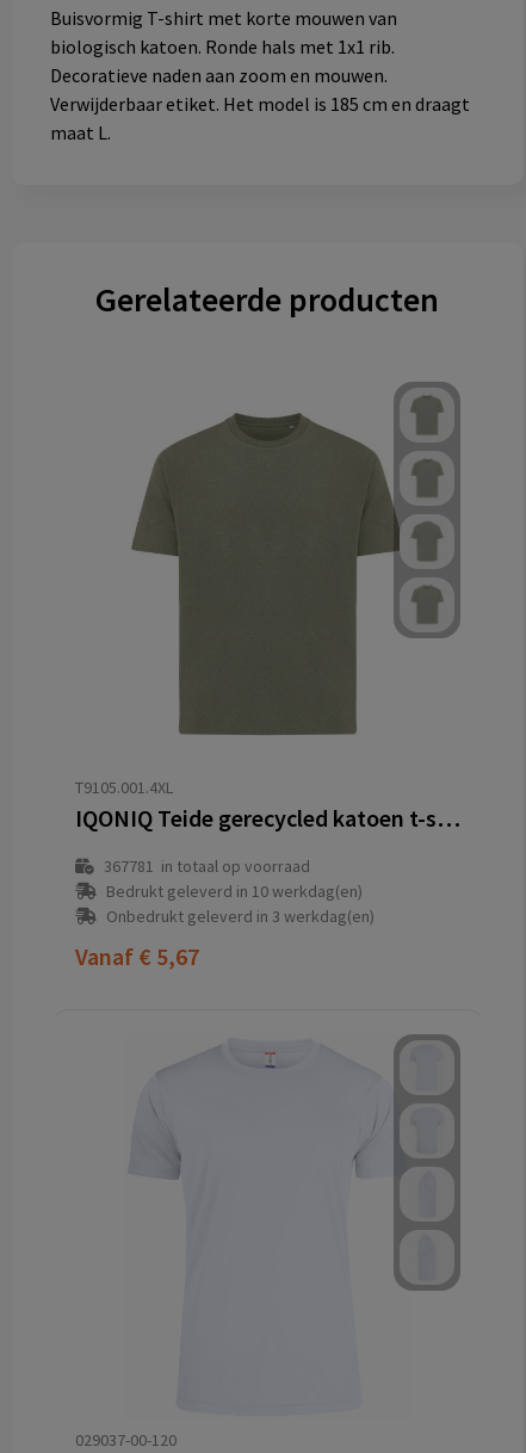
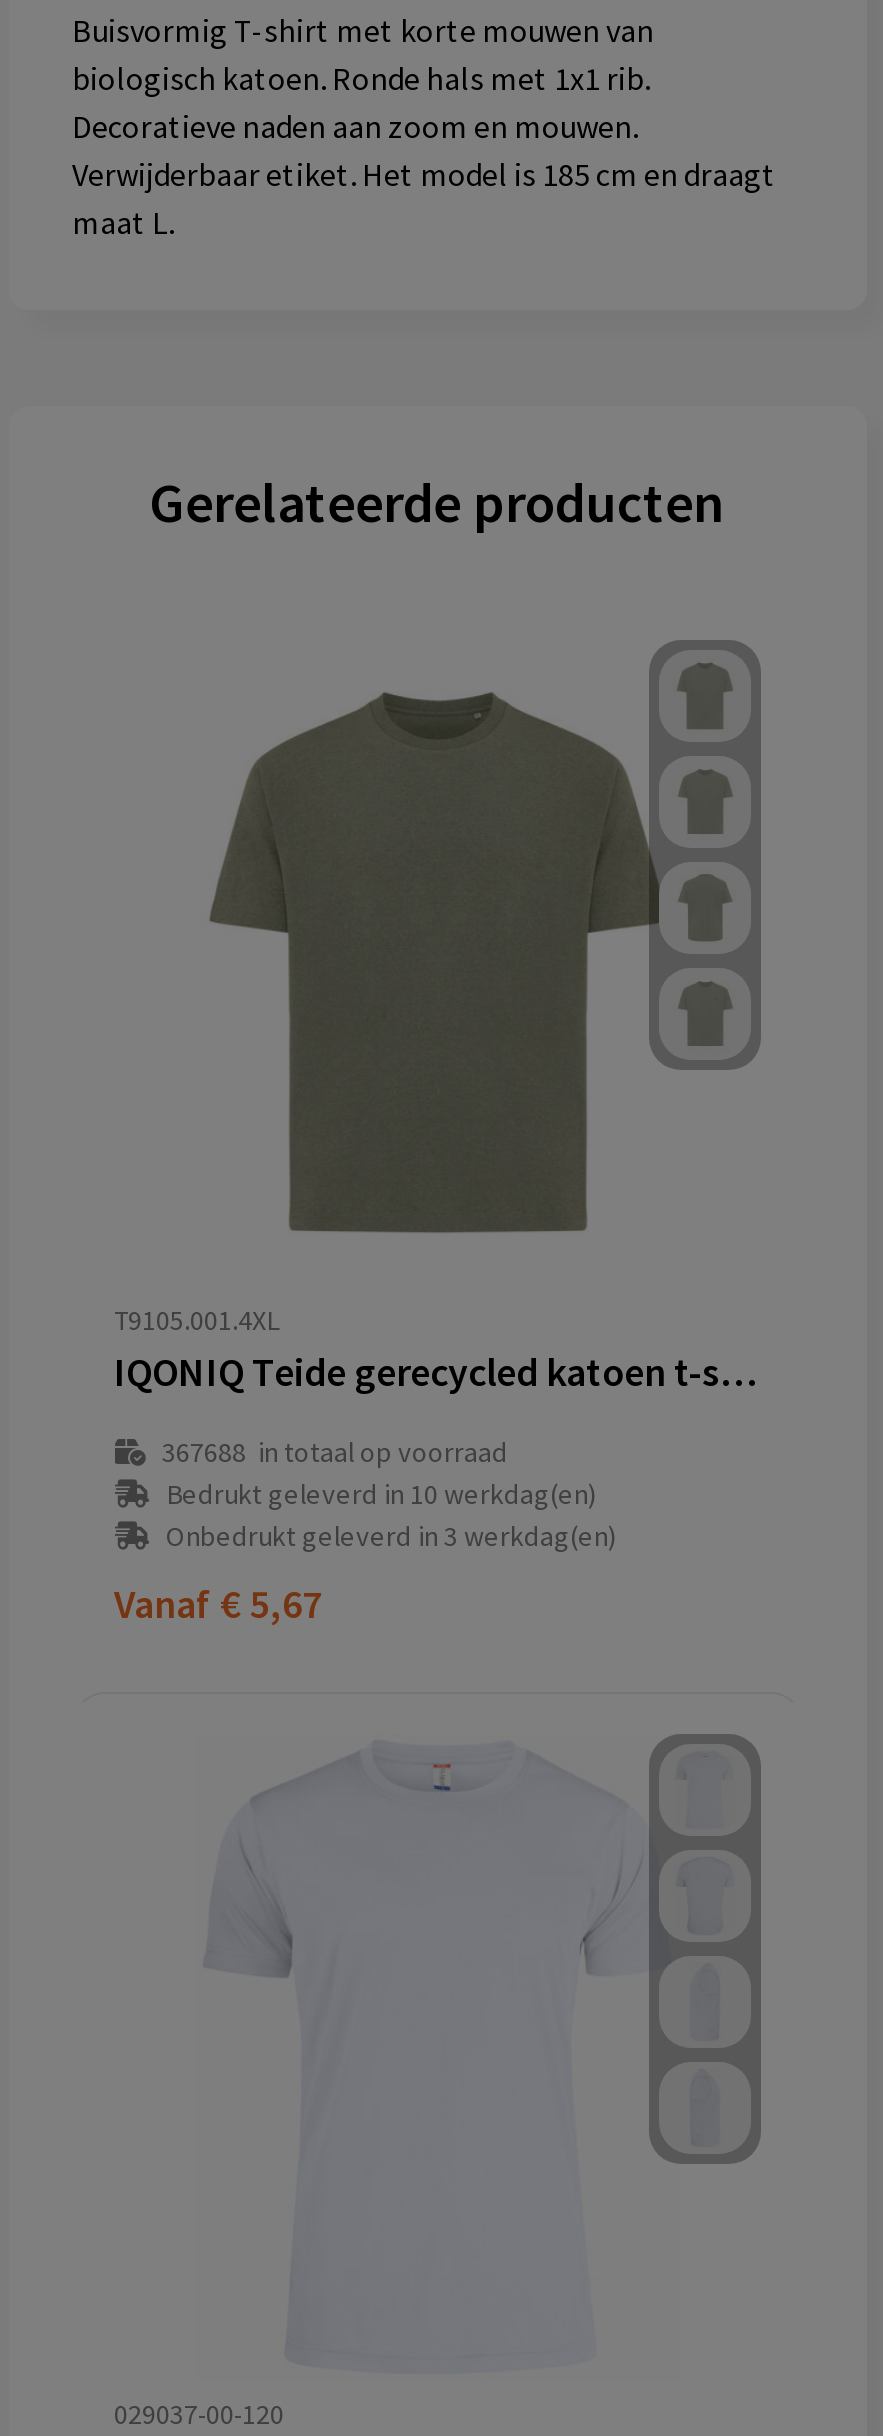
- 367781 in totaal op voorraad
+ 367688 in totaal op voorraad
